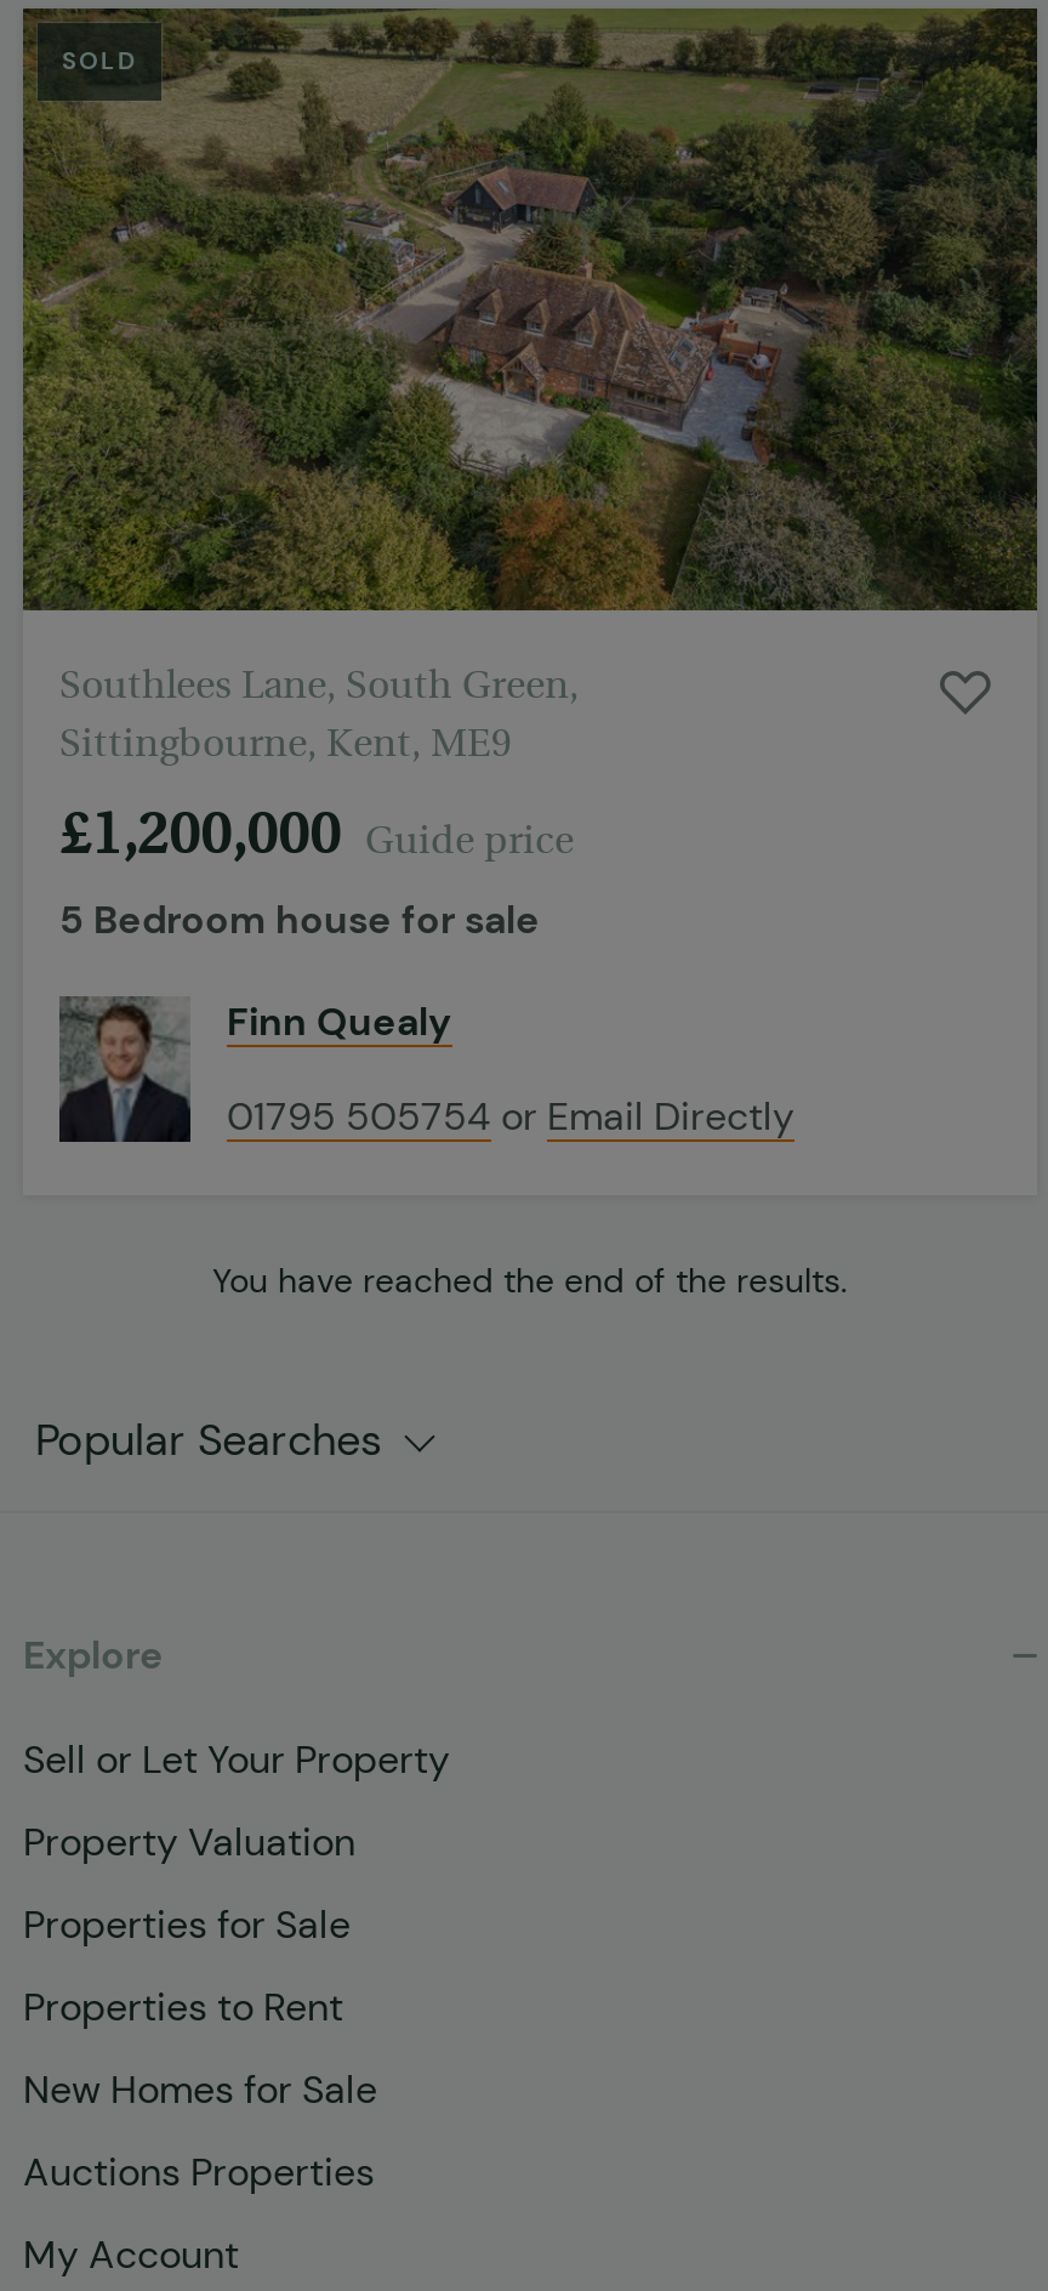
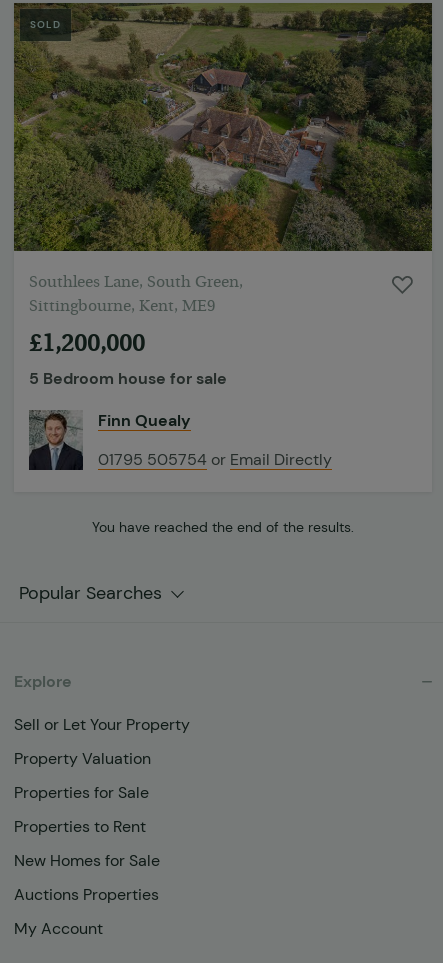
- Guide price
